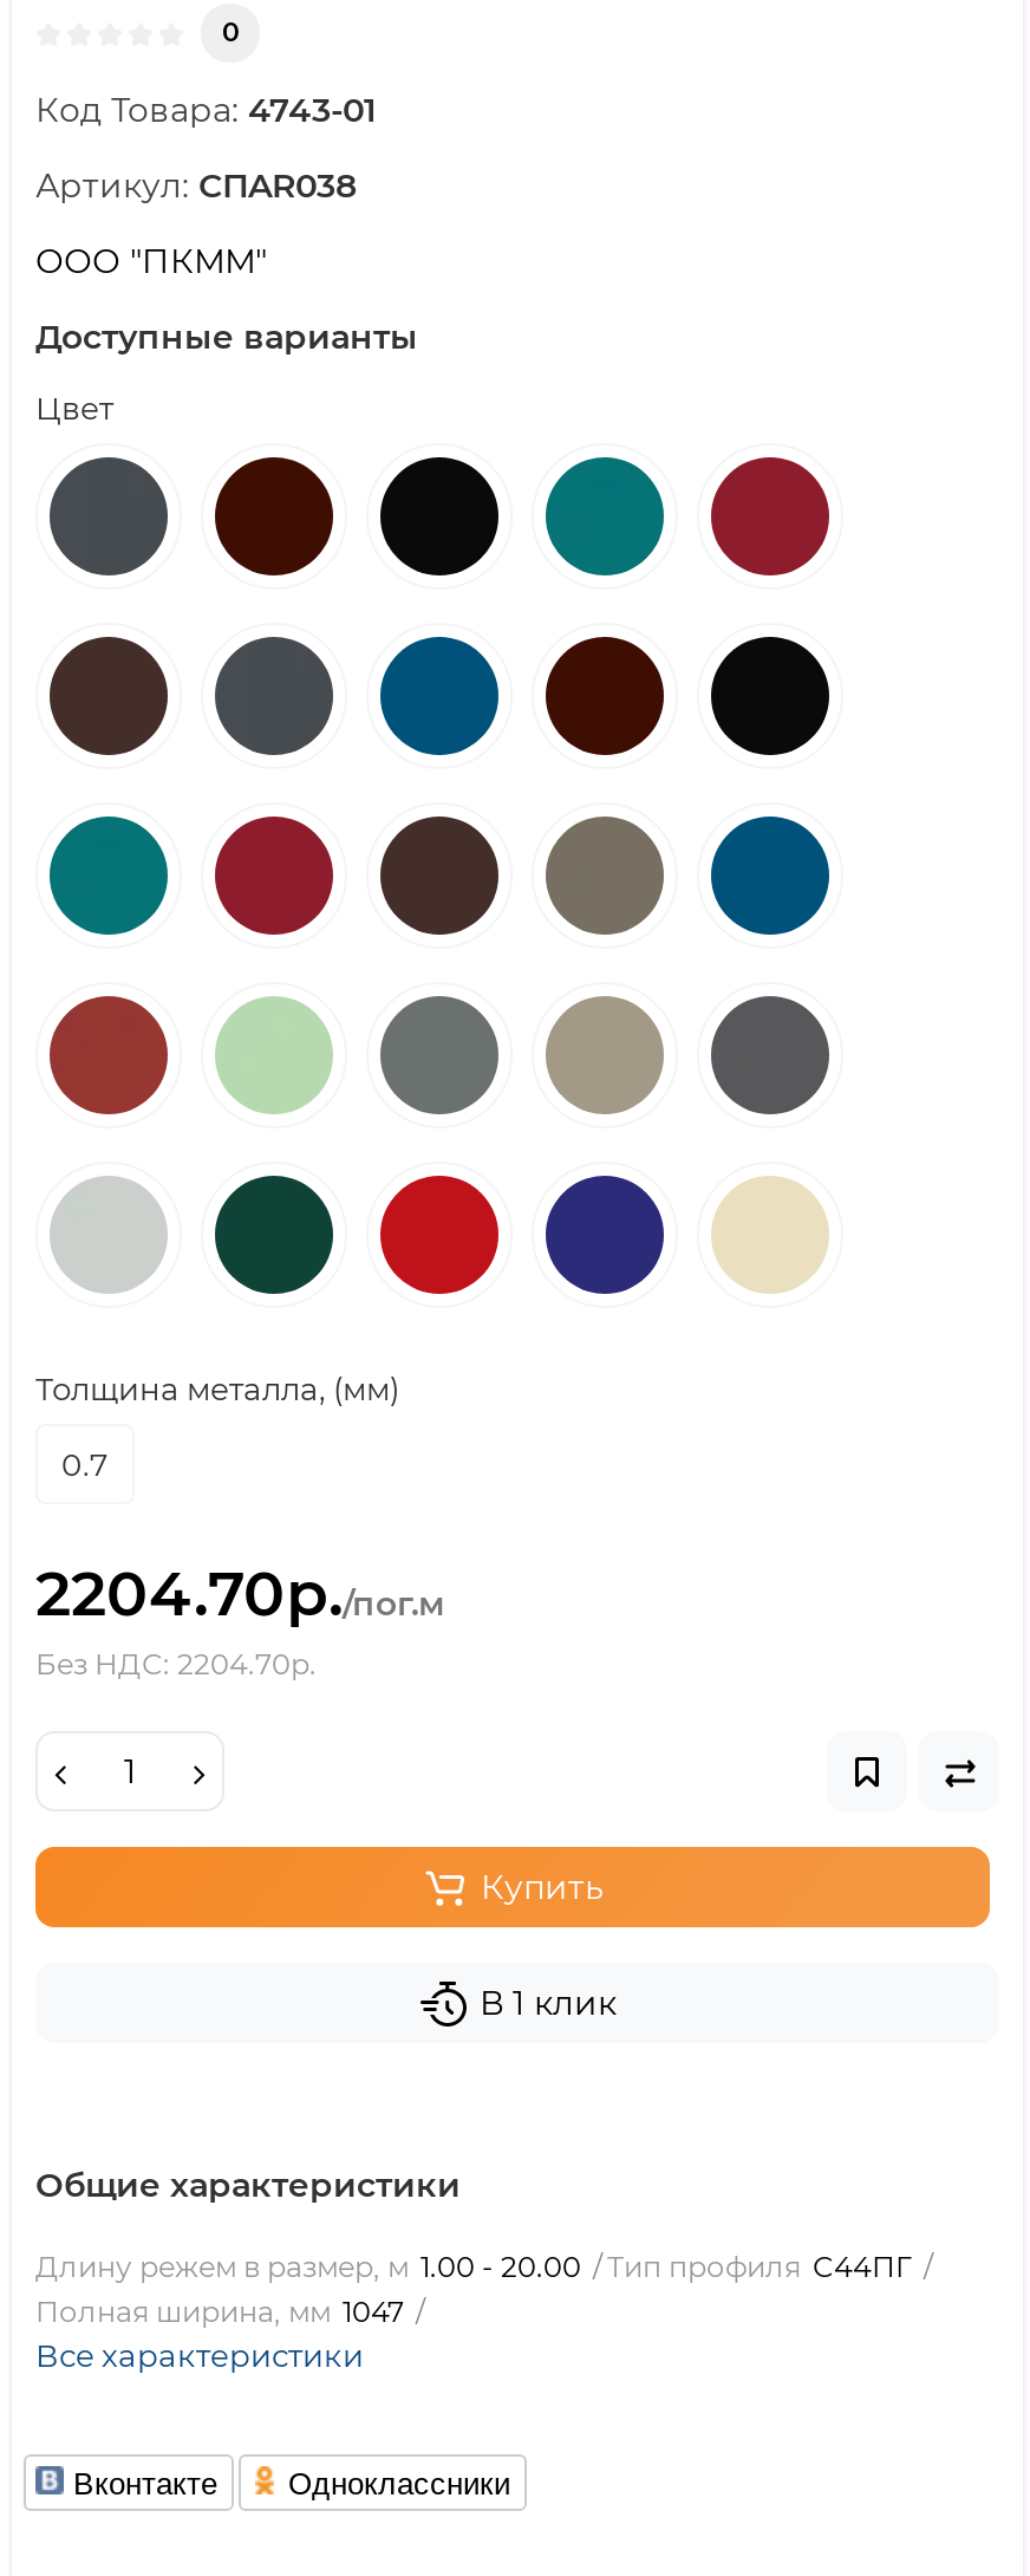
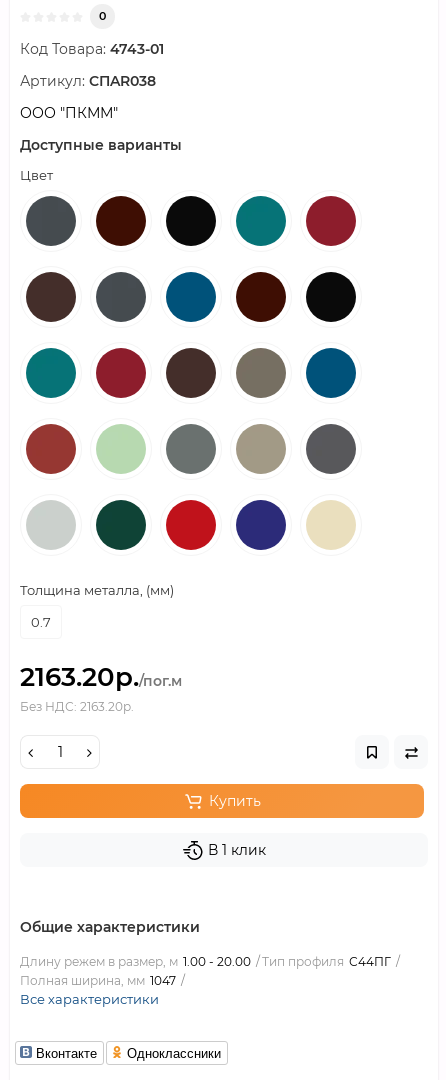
- 2204.70р./пог.м
+ 2163.20р./пог.м

- Без НДС: 2204.70р.
+ Без НДС: 2163.20р.
